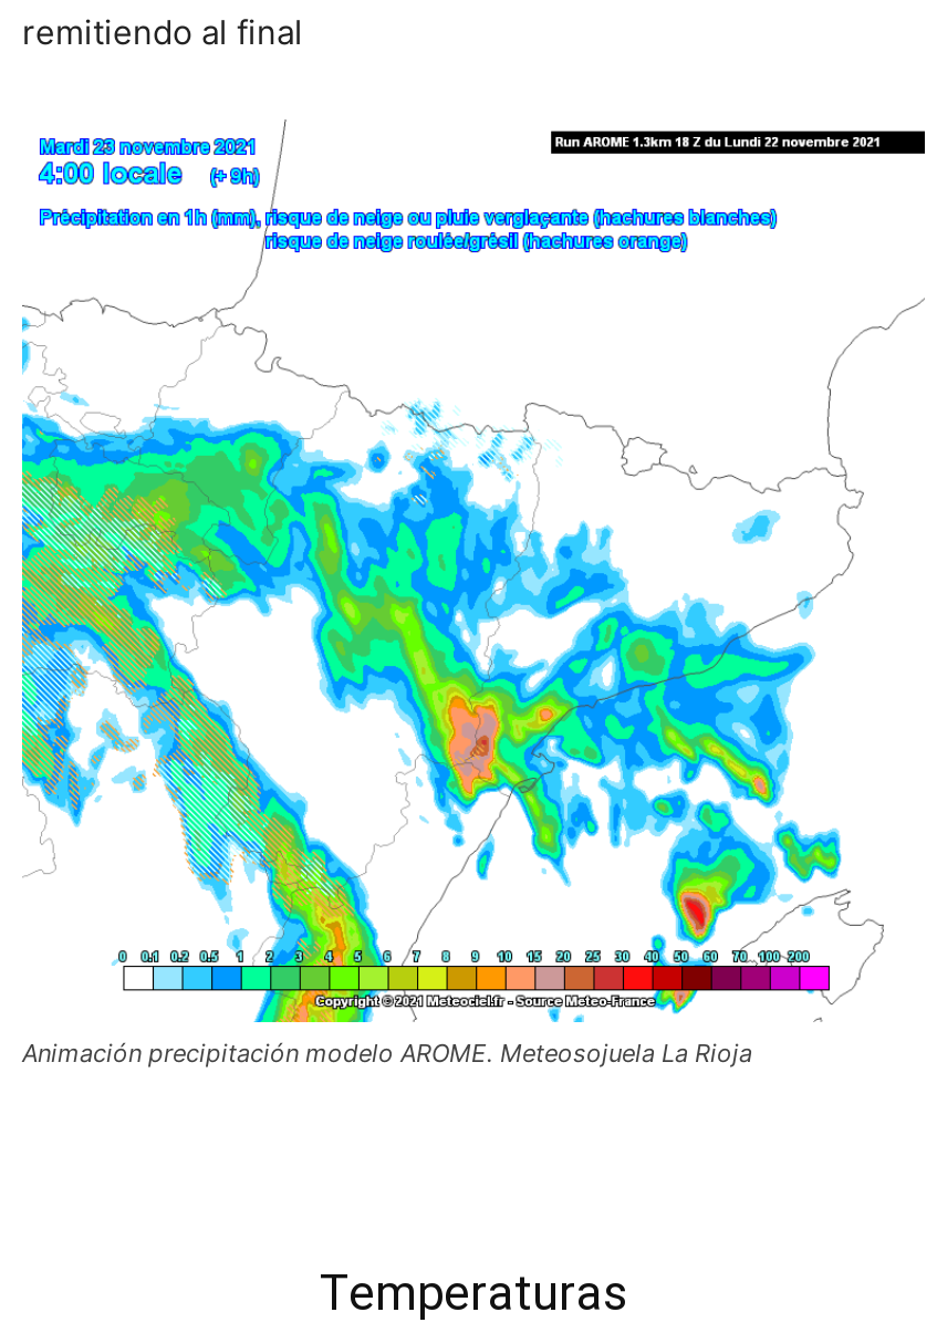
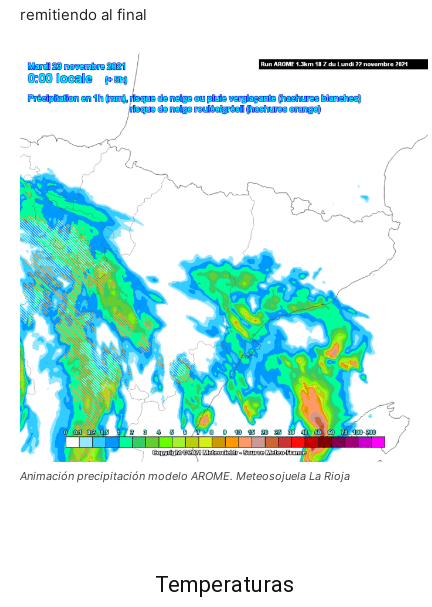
- [image]
+ [image]
